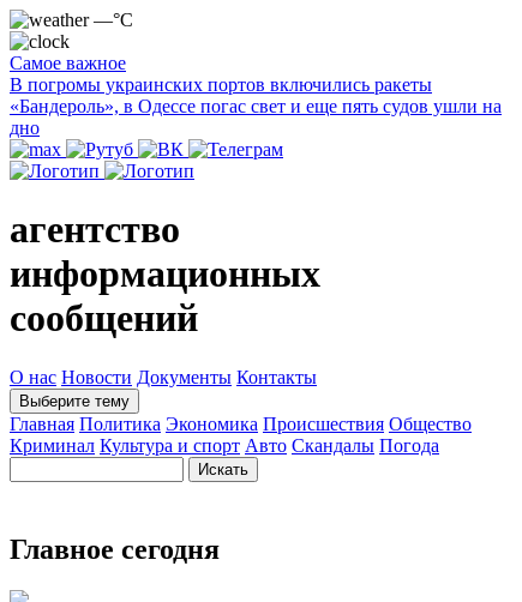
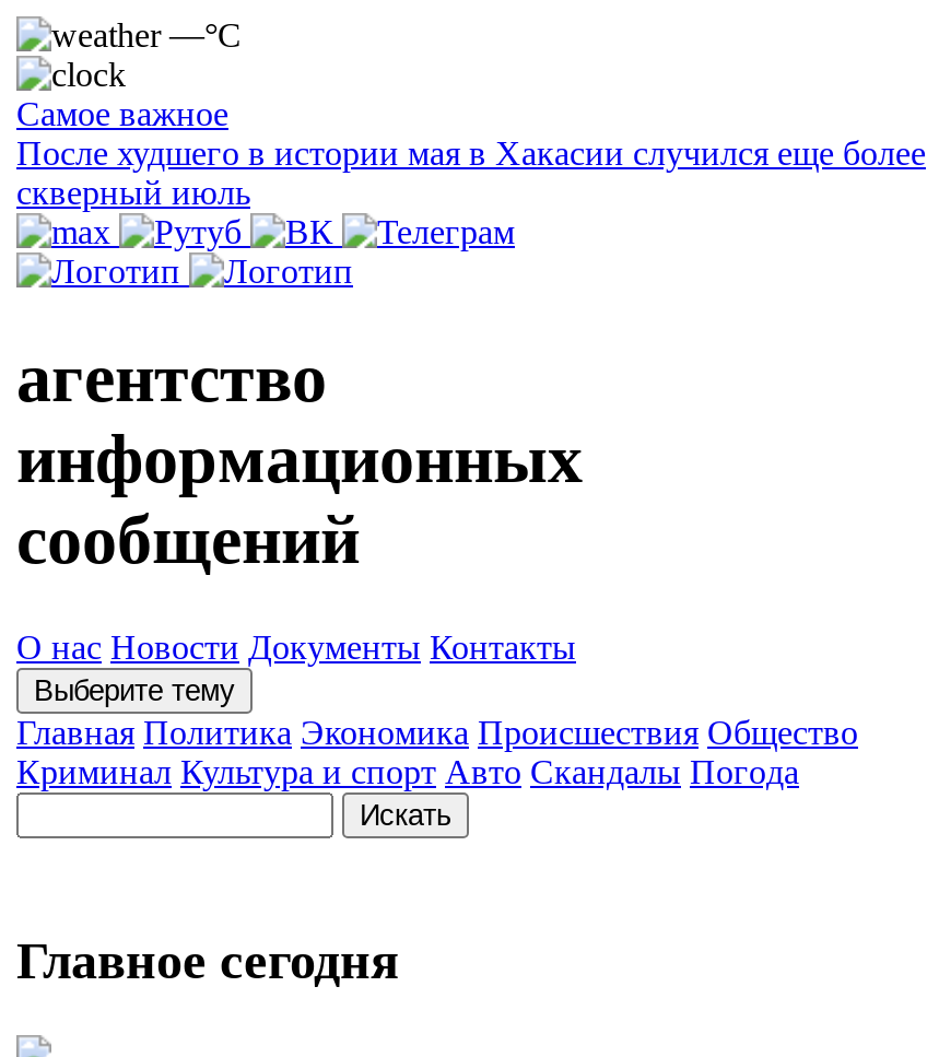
- В погромы украинских портов включились ракеты
- «Бандероль», в Одессе погас свет и еще пять судов ушли на
- дно
+ После худшего в истории мая в Хакасии случился еще более
+ скверный июль
